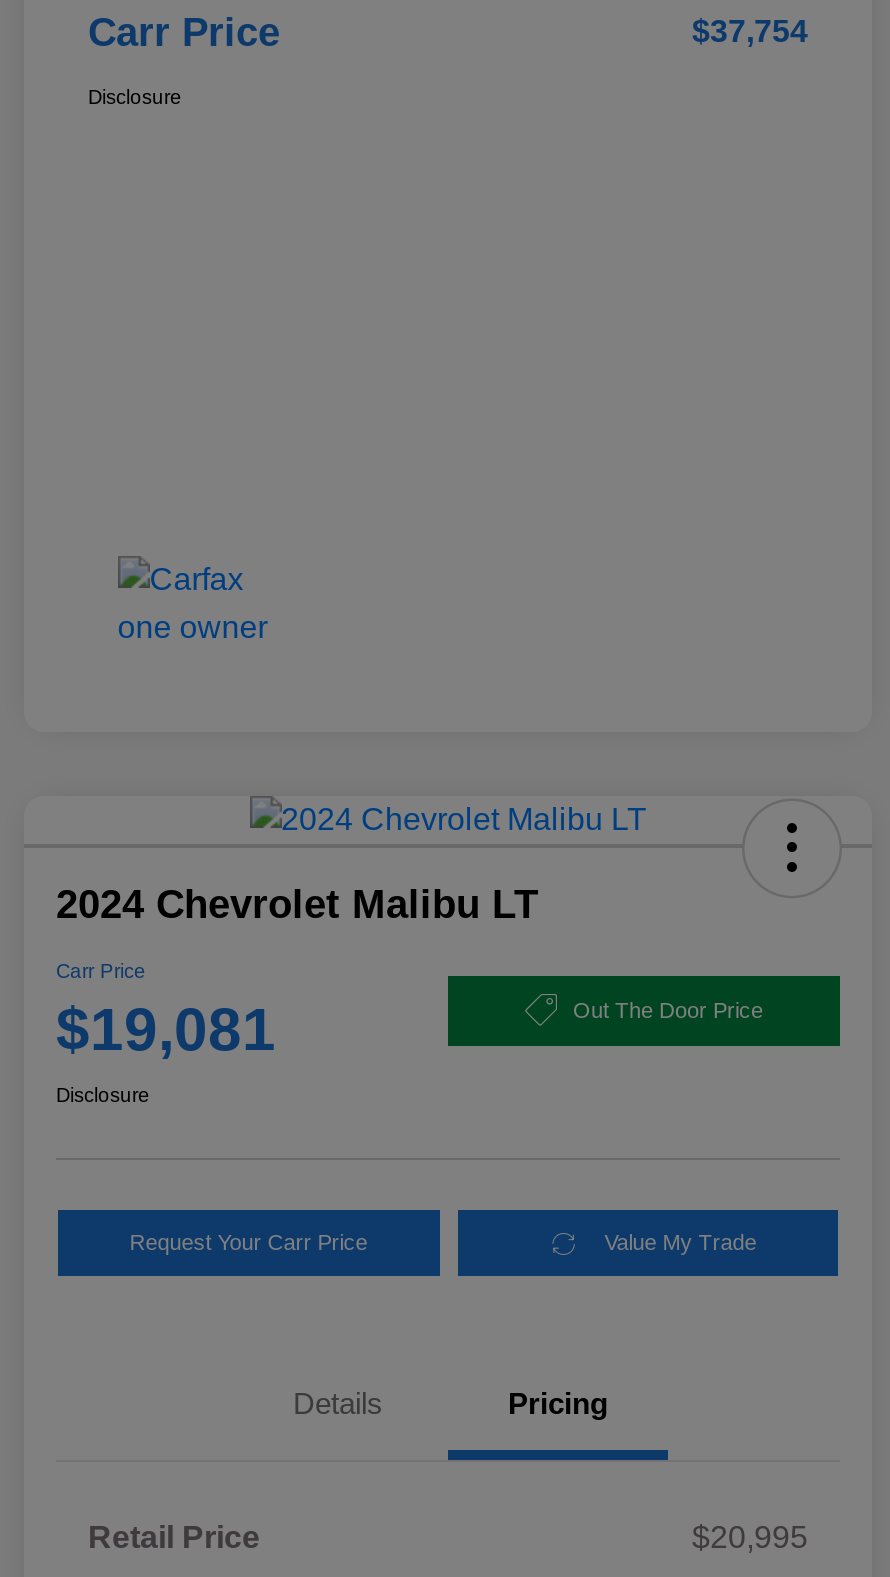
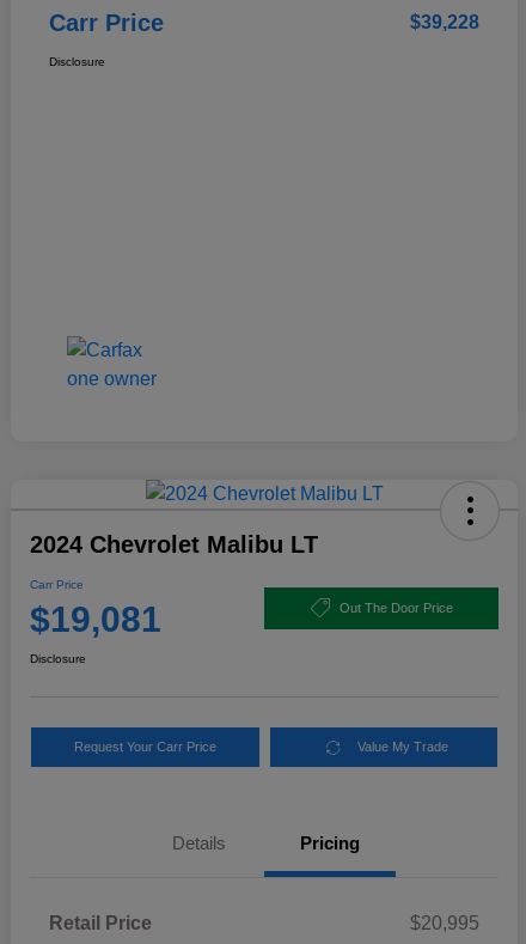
- $37,754
+ $39,228
